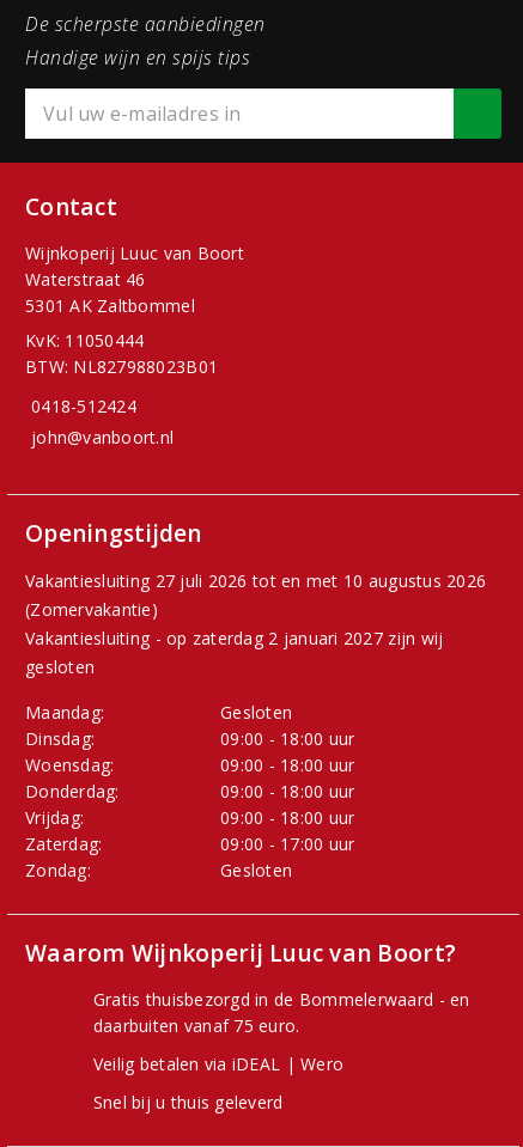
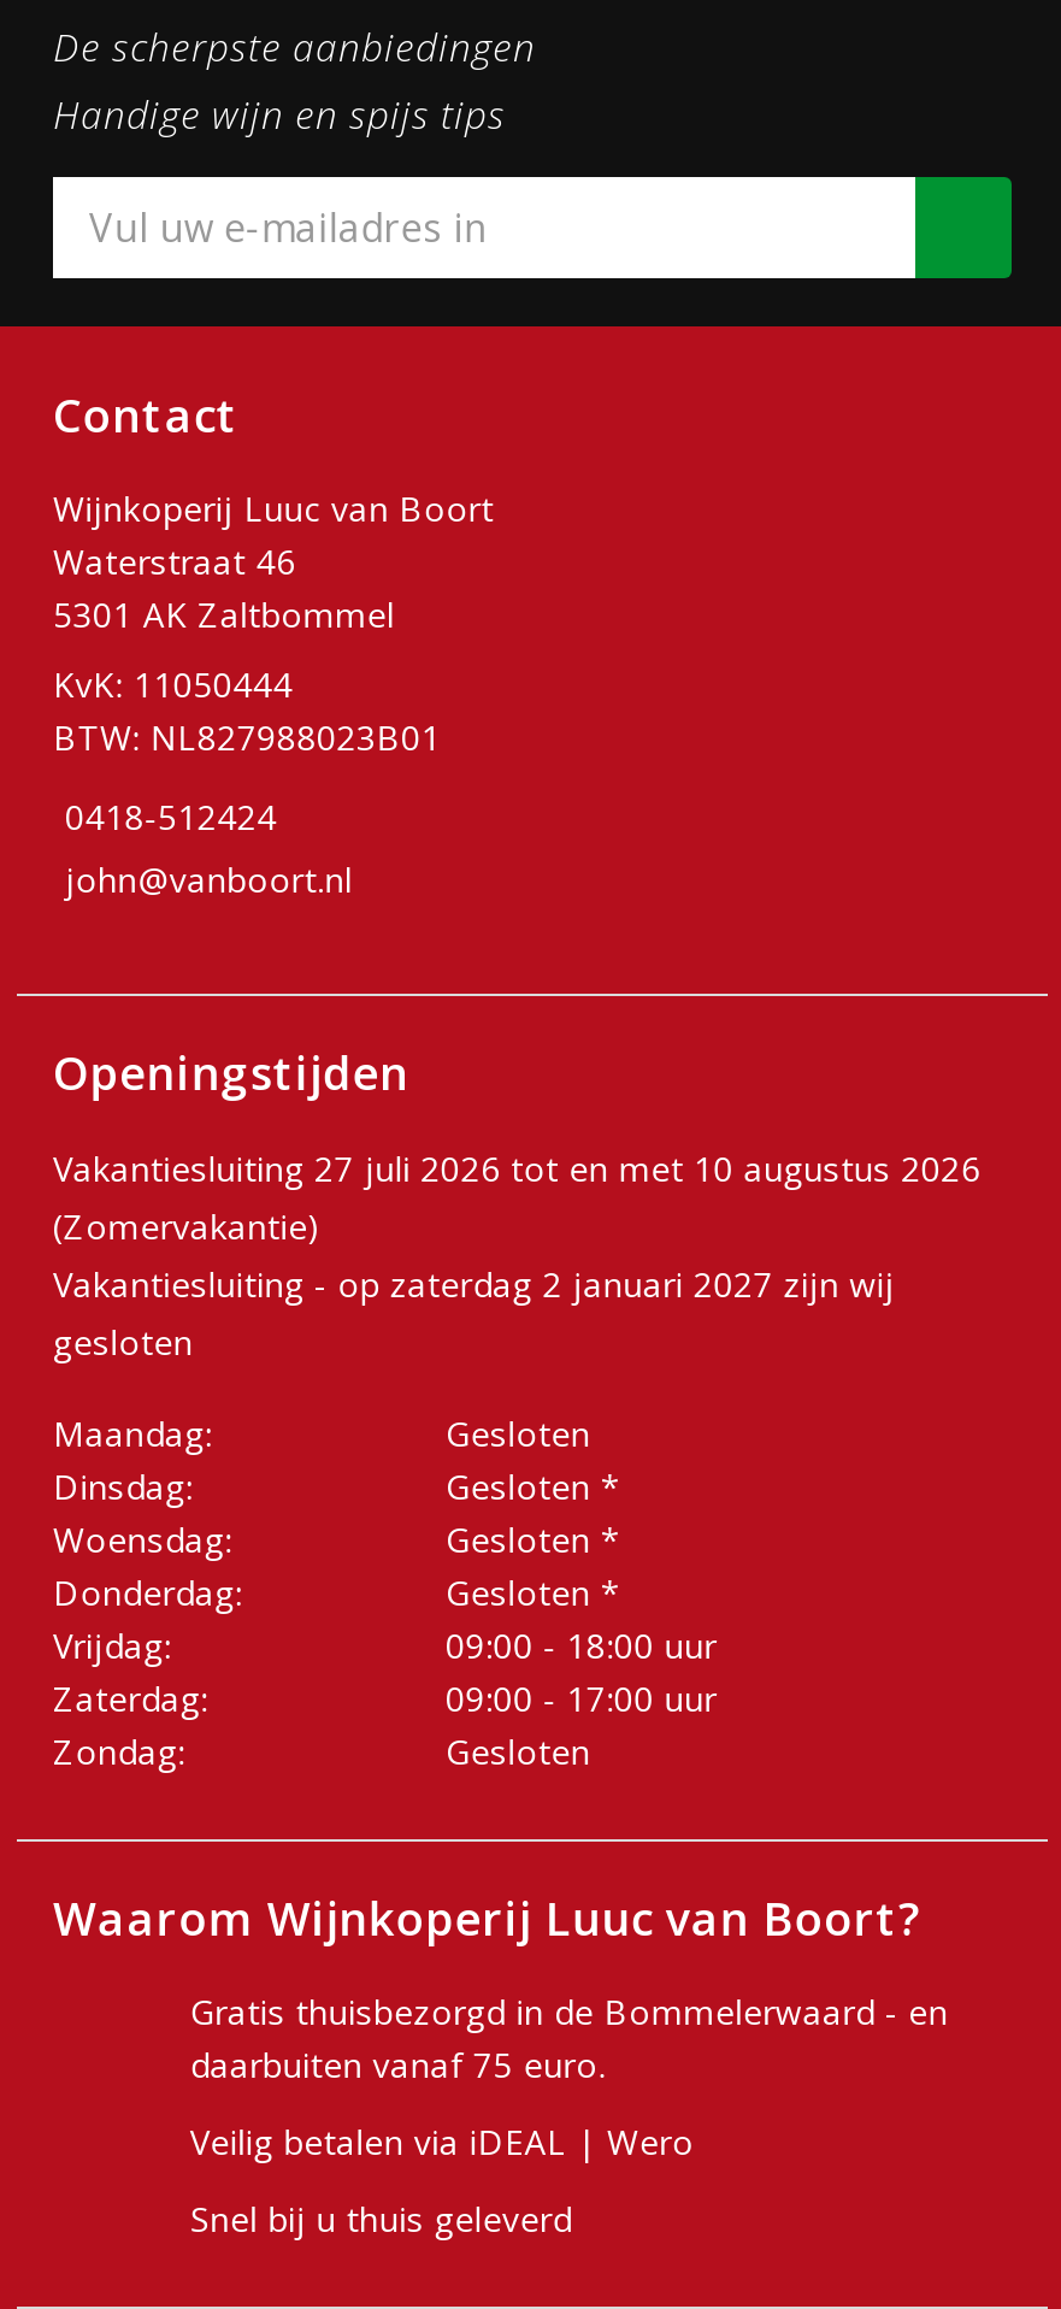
- 09:00 - 18:00 uur
+ Gesloten *

- 09:00 - 18:00 uur
+ Gesloten *

- 09:00 - 18:00 uur
+ Gesloten *
